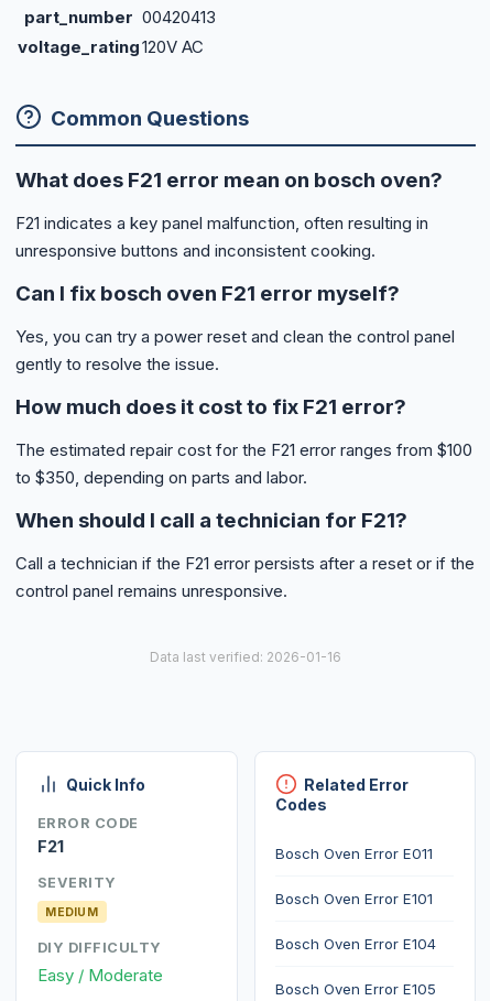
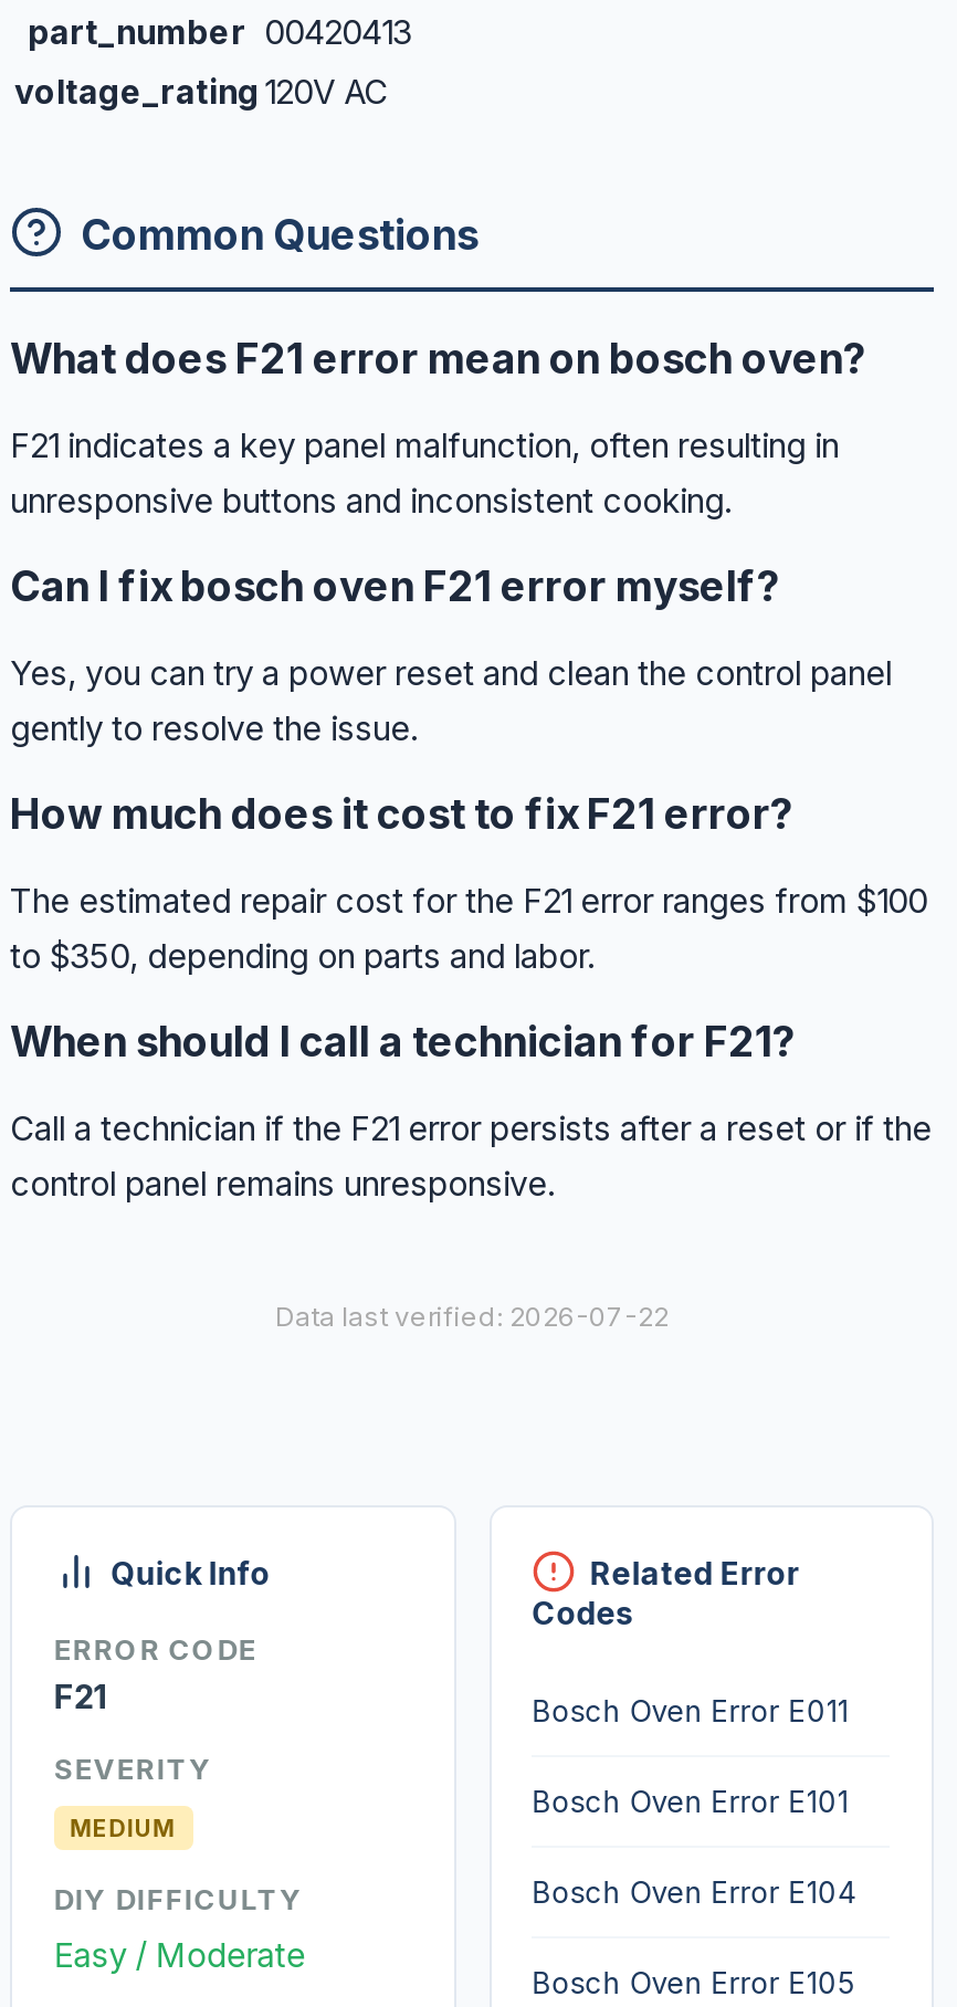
- Data last verified: 2026-01-16
+ Data last verified: 2026-07-22
